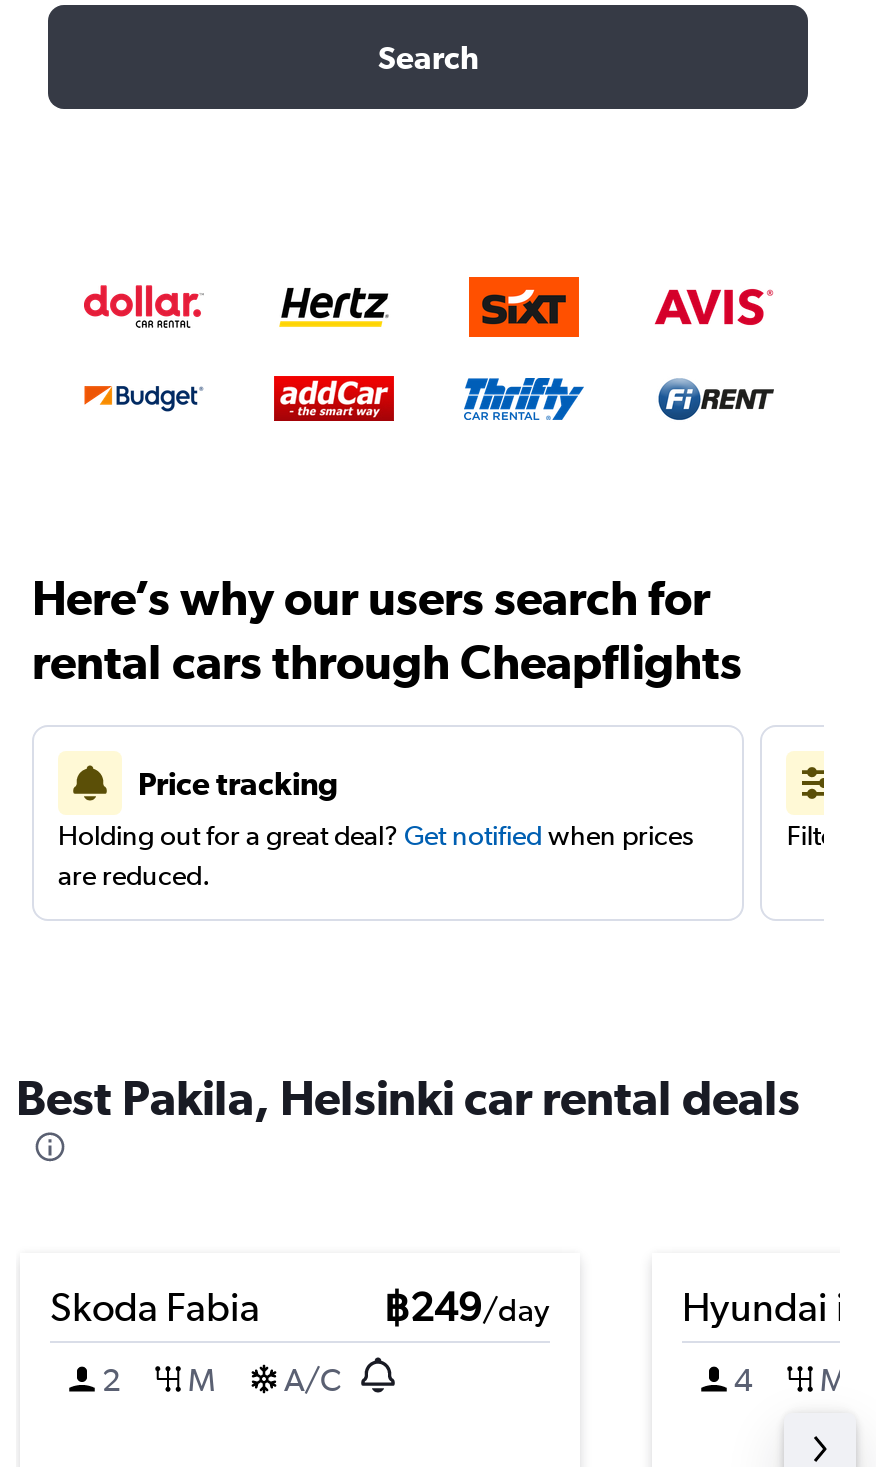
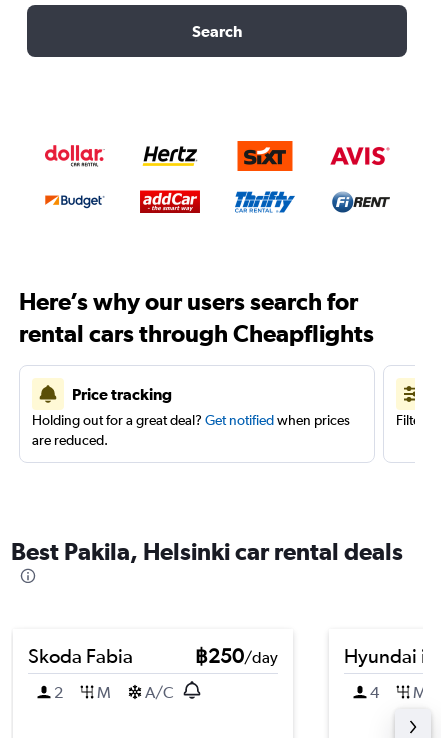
- ฿249/day
+ ฿250/day
